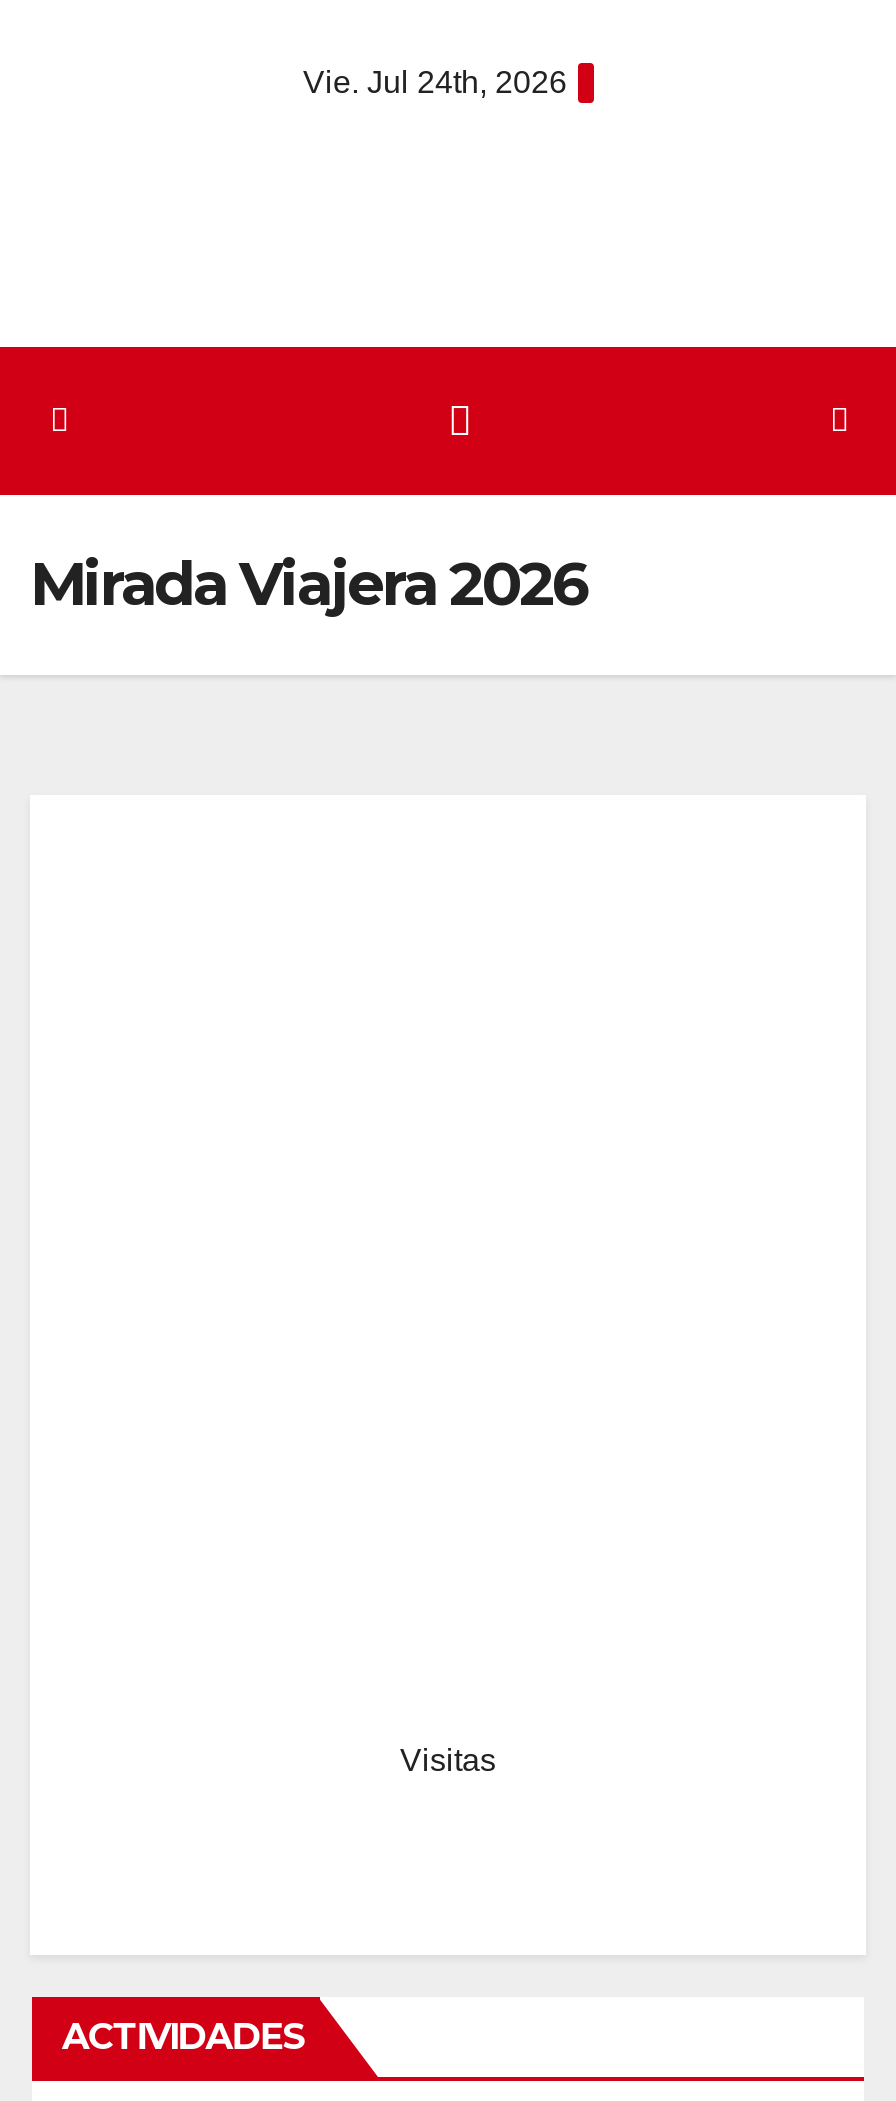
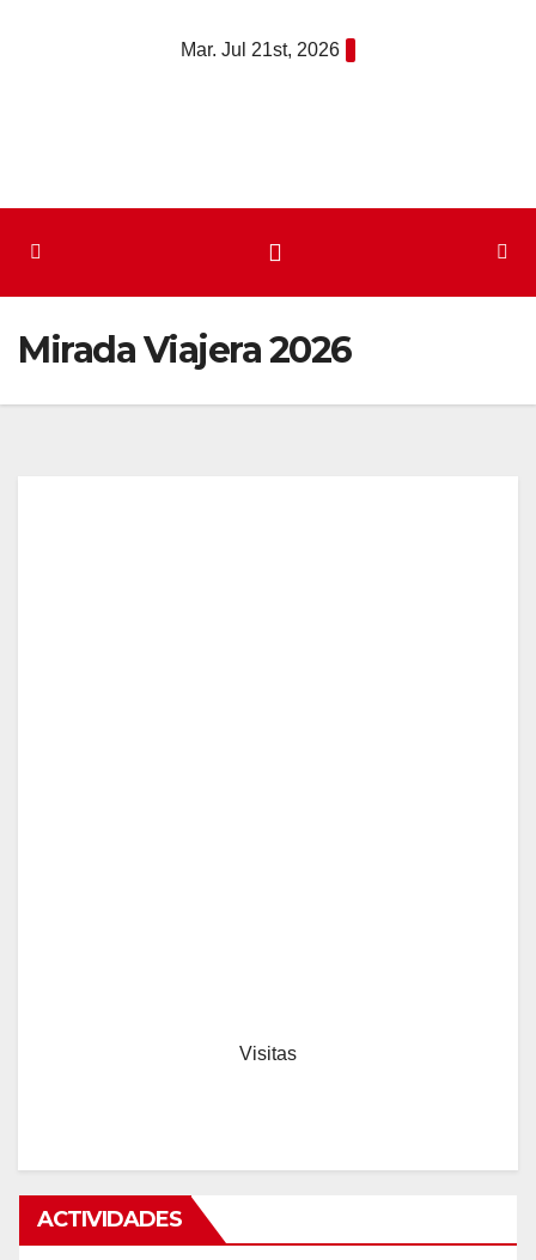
- Vie. Jul 24th, 2026
+ Mar. Jul 21st, 2026
